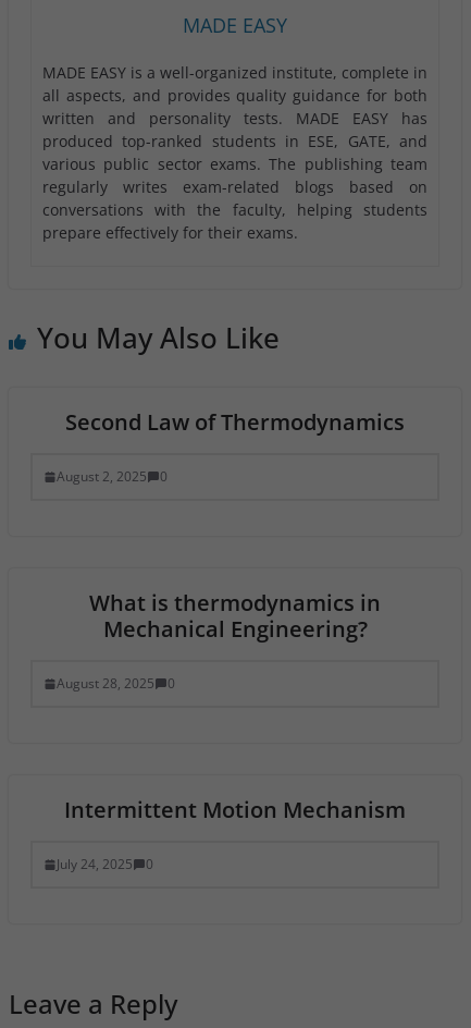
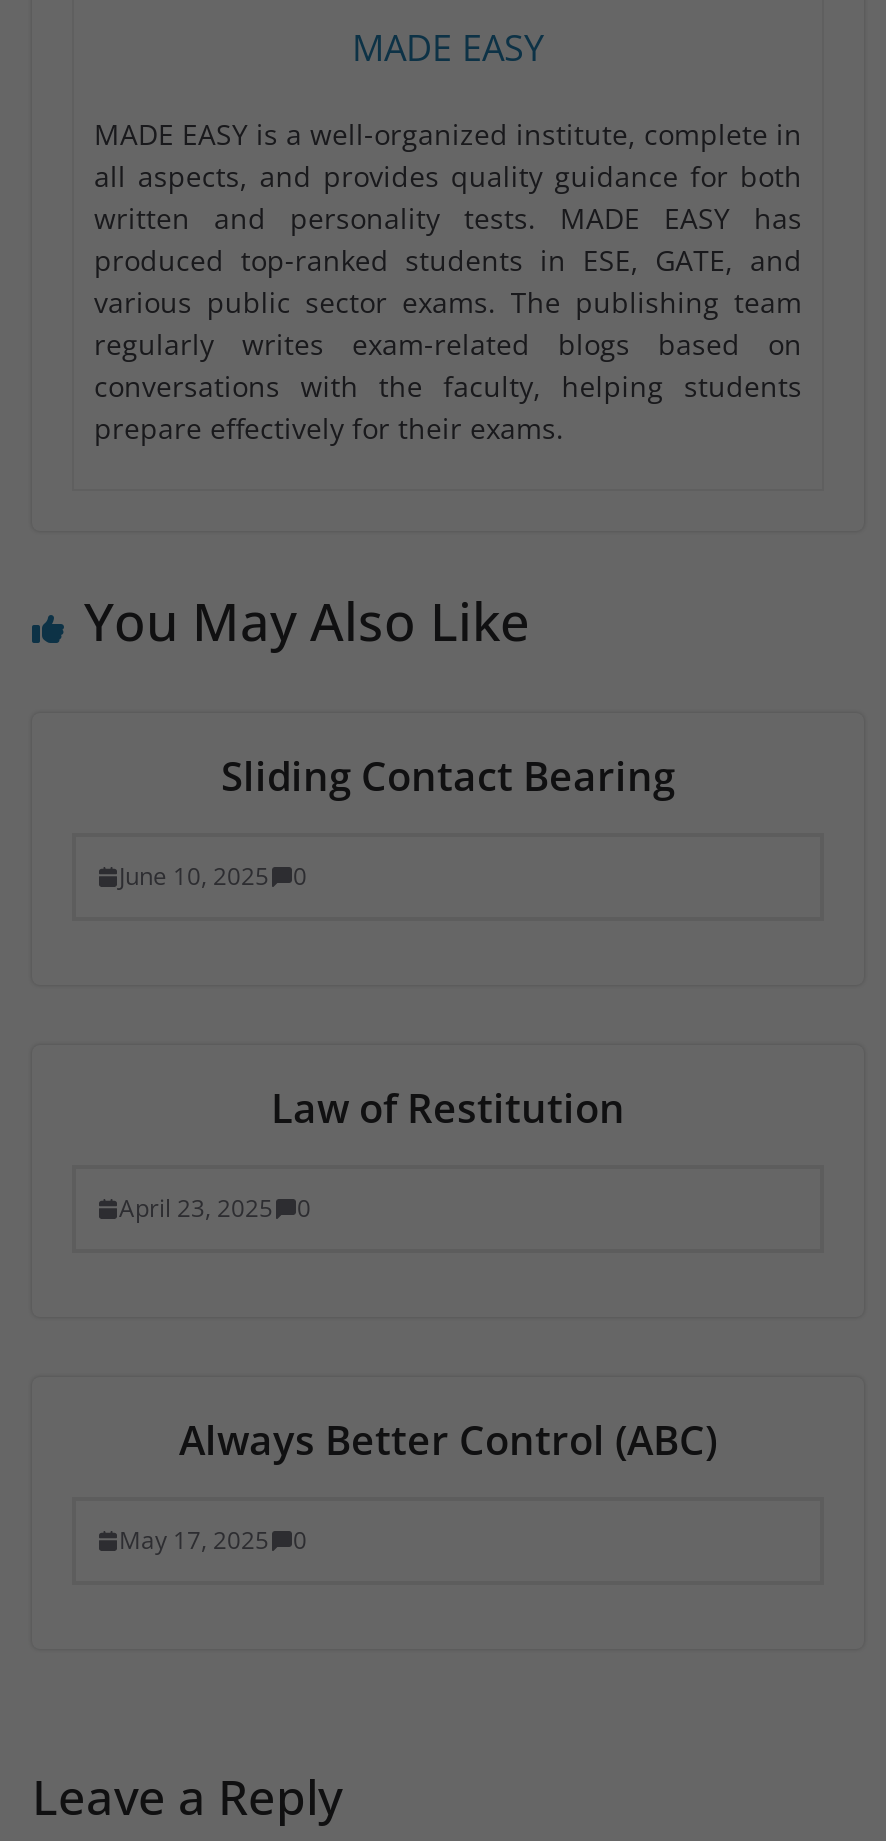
- Second Law of Thermodynamics
+ Sliding Contact Bearing

- August 2, 2025 0
+ June 10, 2025 0

- What is thermodynamics in
- Mechanical Engineering?
+ Law of Restitution

- August 28, 2025 0
+ April 23, 2025 0

- Intermittent Motion Mechanism
+ Always Better Control (ABC)

- July 24, 2025 0
+ May 17, 2025 0
